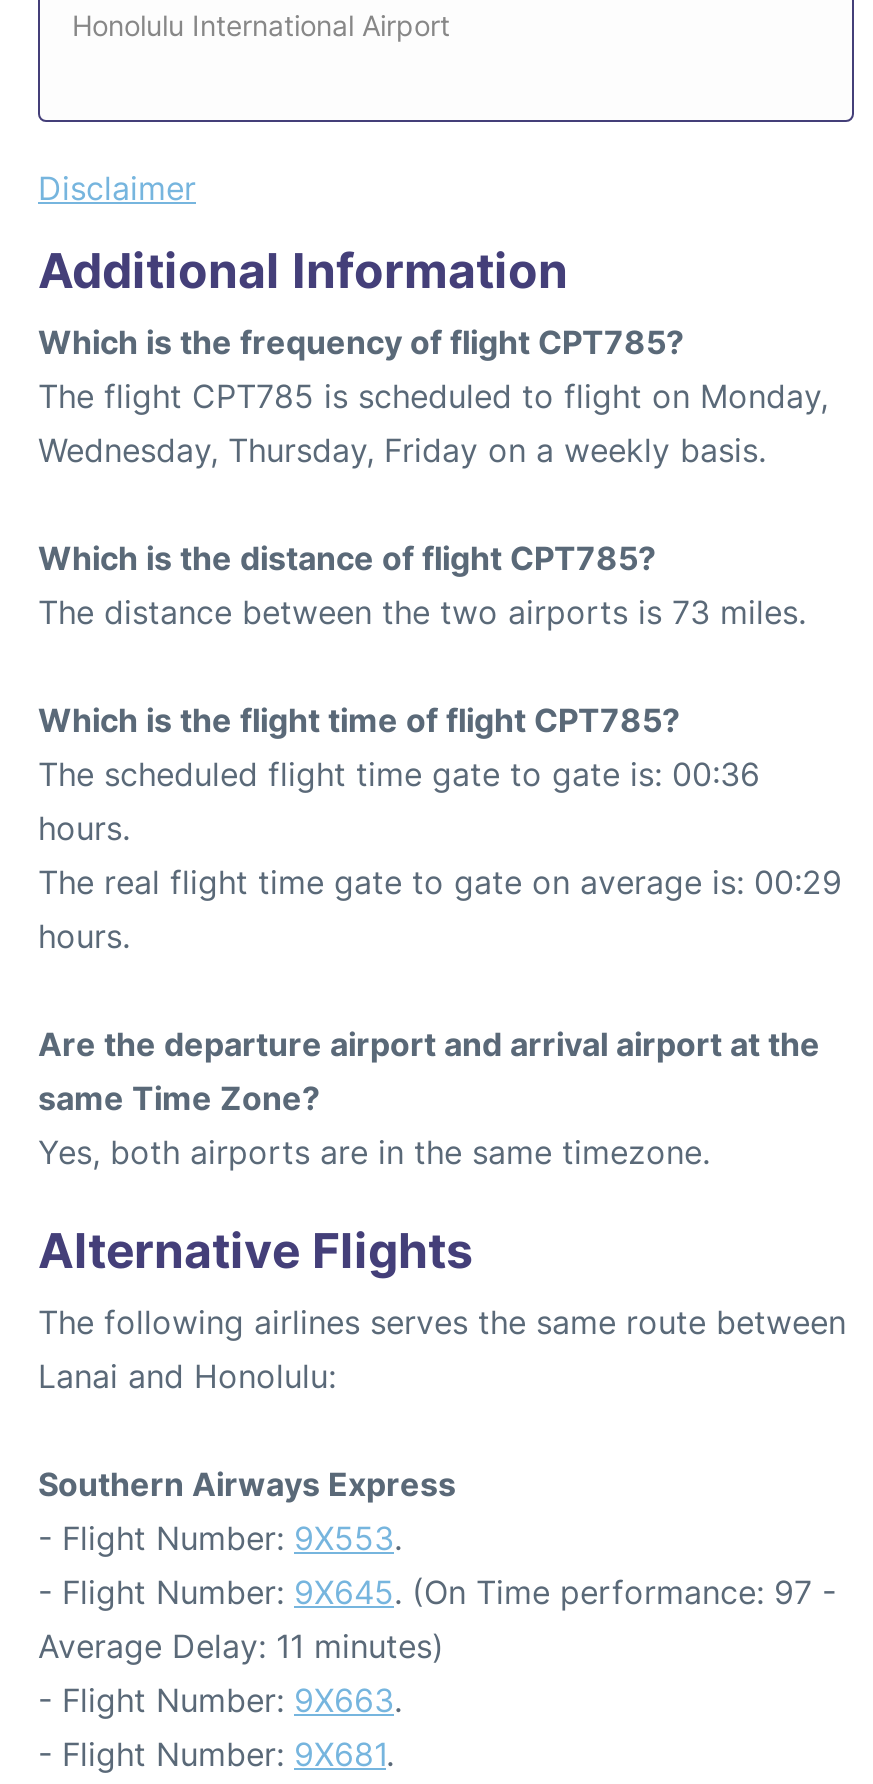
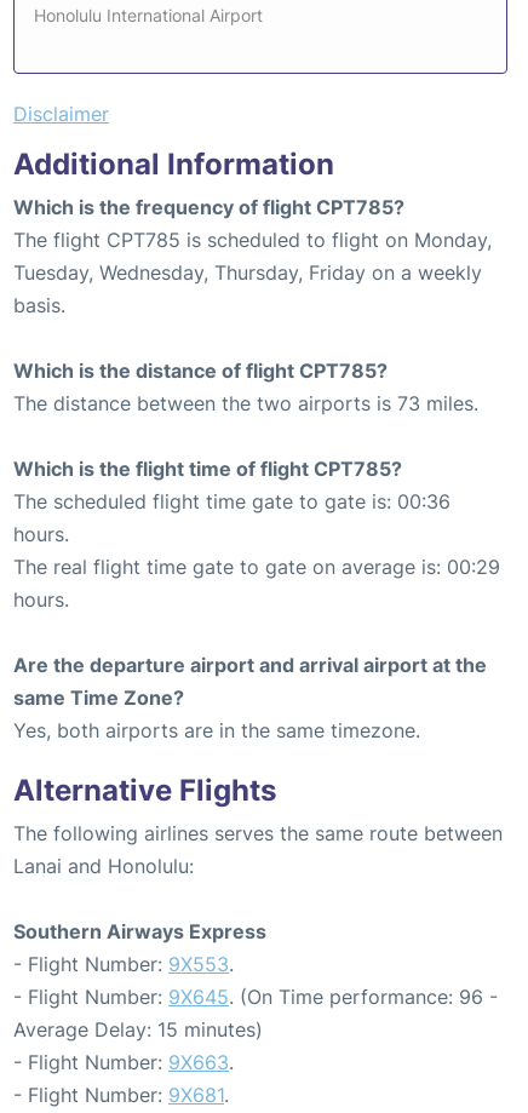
- Wednesday, Thursday, Friday on a weekly basis.
+ Tuesday, Wednesday, Thursday, Friday on a weekly
+ basis.

- - Flight Number: 9X645. (On Time performance: 97 -
+ - Flight Number: 9X645. (On Time performance: 96 -

- Average Delay: 11 minutes)
+ Average Delay: 15 minutes)
